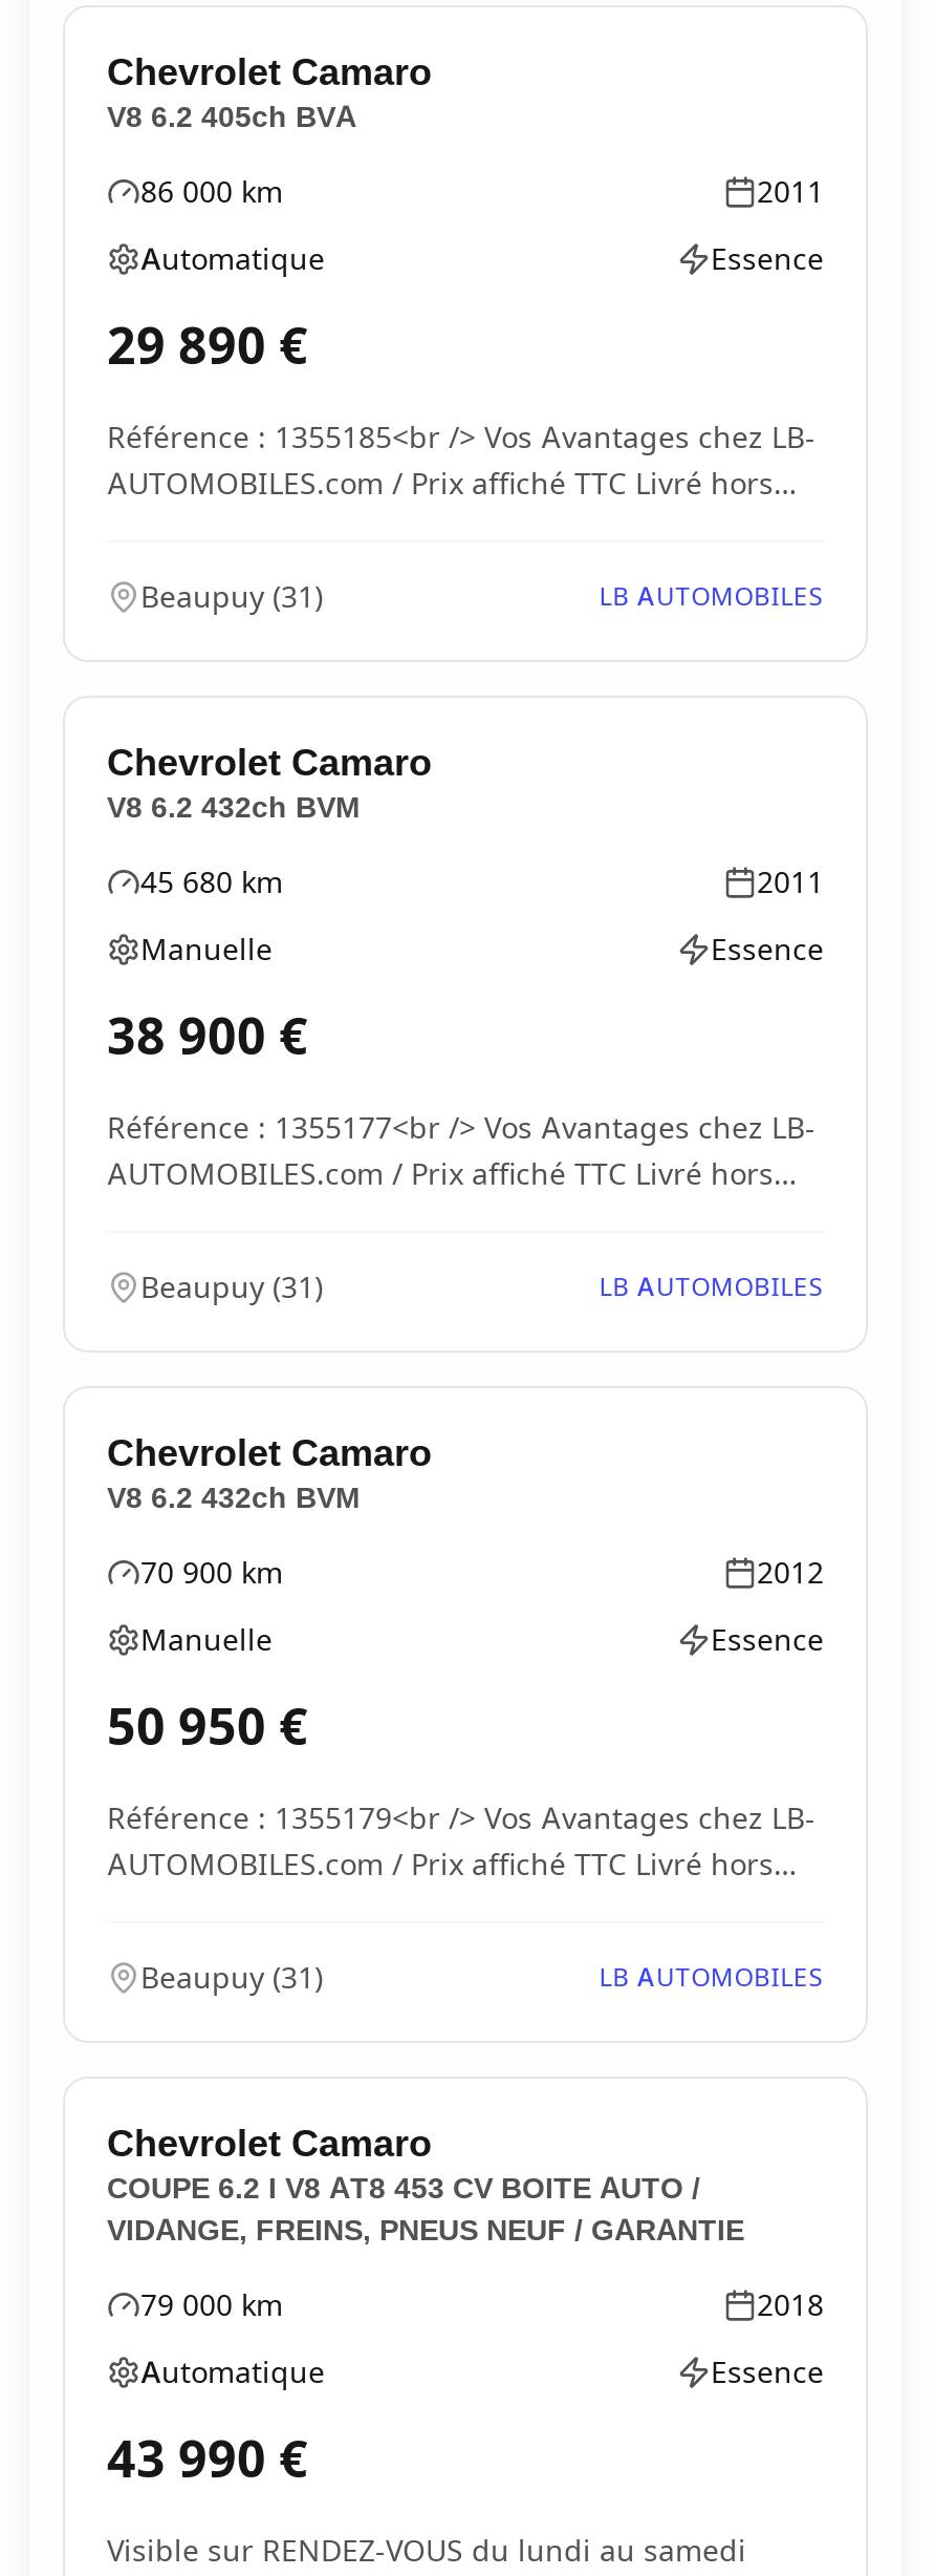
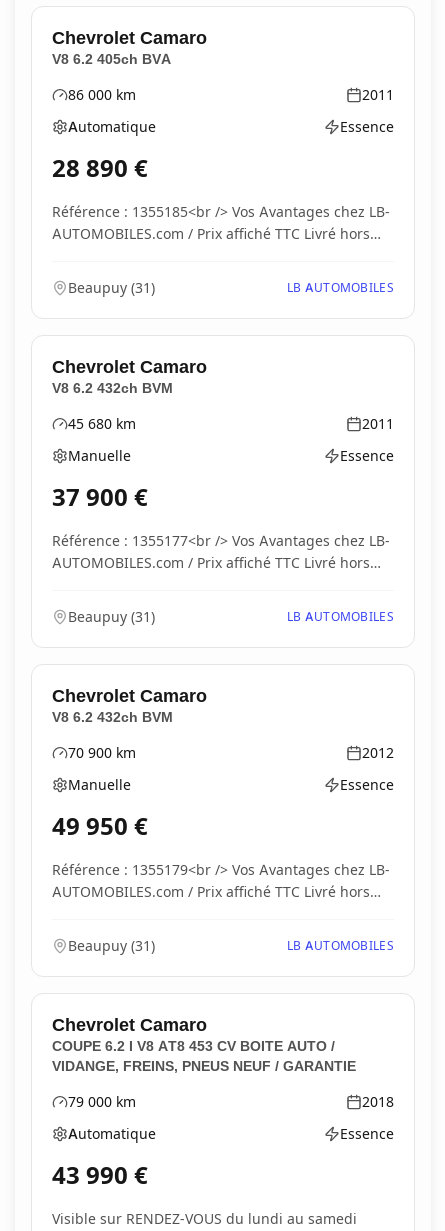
- 29 890 €
+ 28 890 €

- 38 900 €
+ 37 900 €

- 50 950 €
+ 49 950 €
